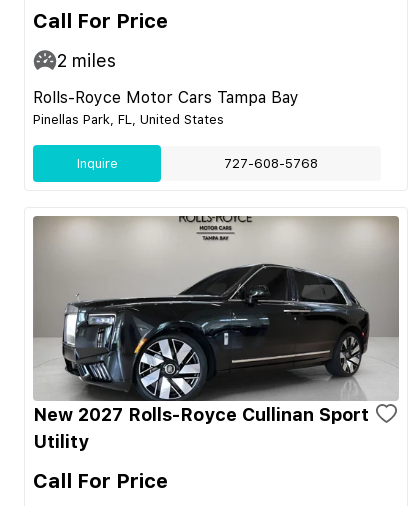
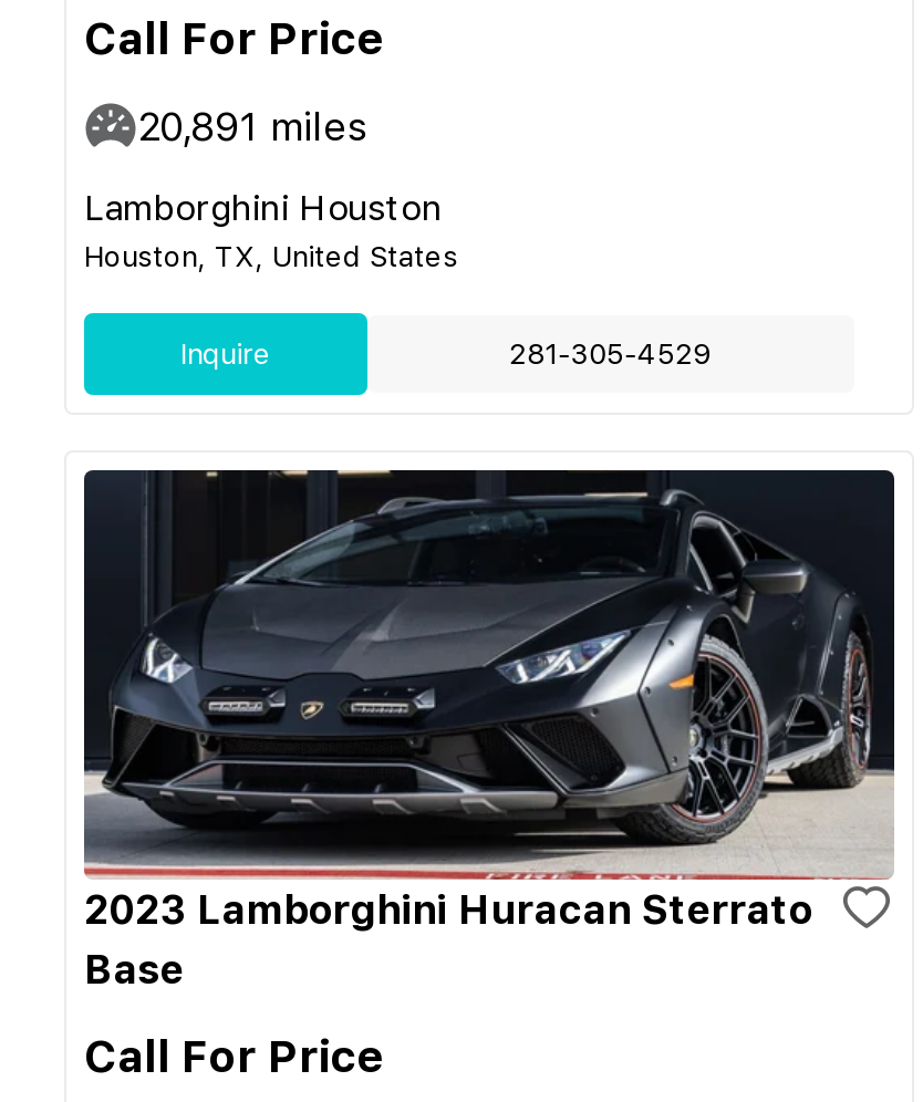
- 2 miles
+ 20,891 miles

- Rolls-Royce Motor Cars Tampa Bay
- Pinellas Park, FL, United States
+ Lamborghini Houston
+ Houston, TX, United States

- 727-608-5768
+ 281-305-4529

- [image]
- New 2027 Rolls-Royce Cullinan Sport
- Utility
+ [image]
+ 2023 Lamborghini Huracan Sterrato
+ Base
